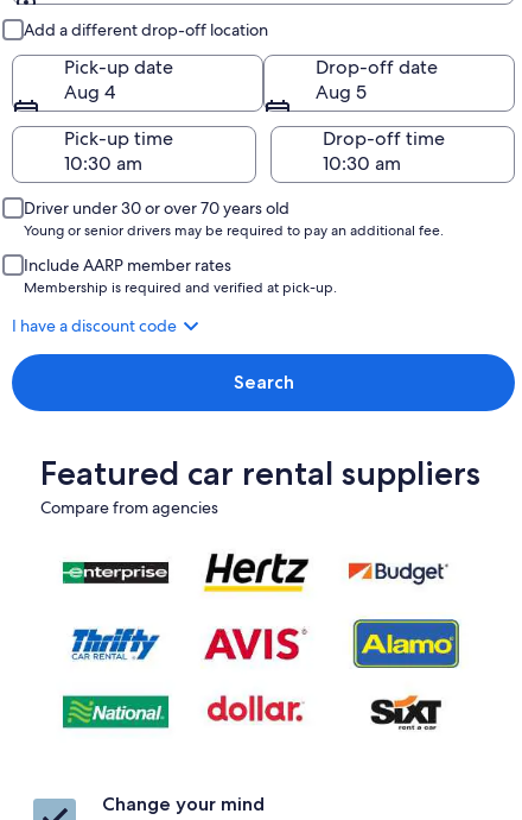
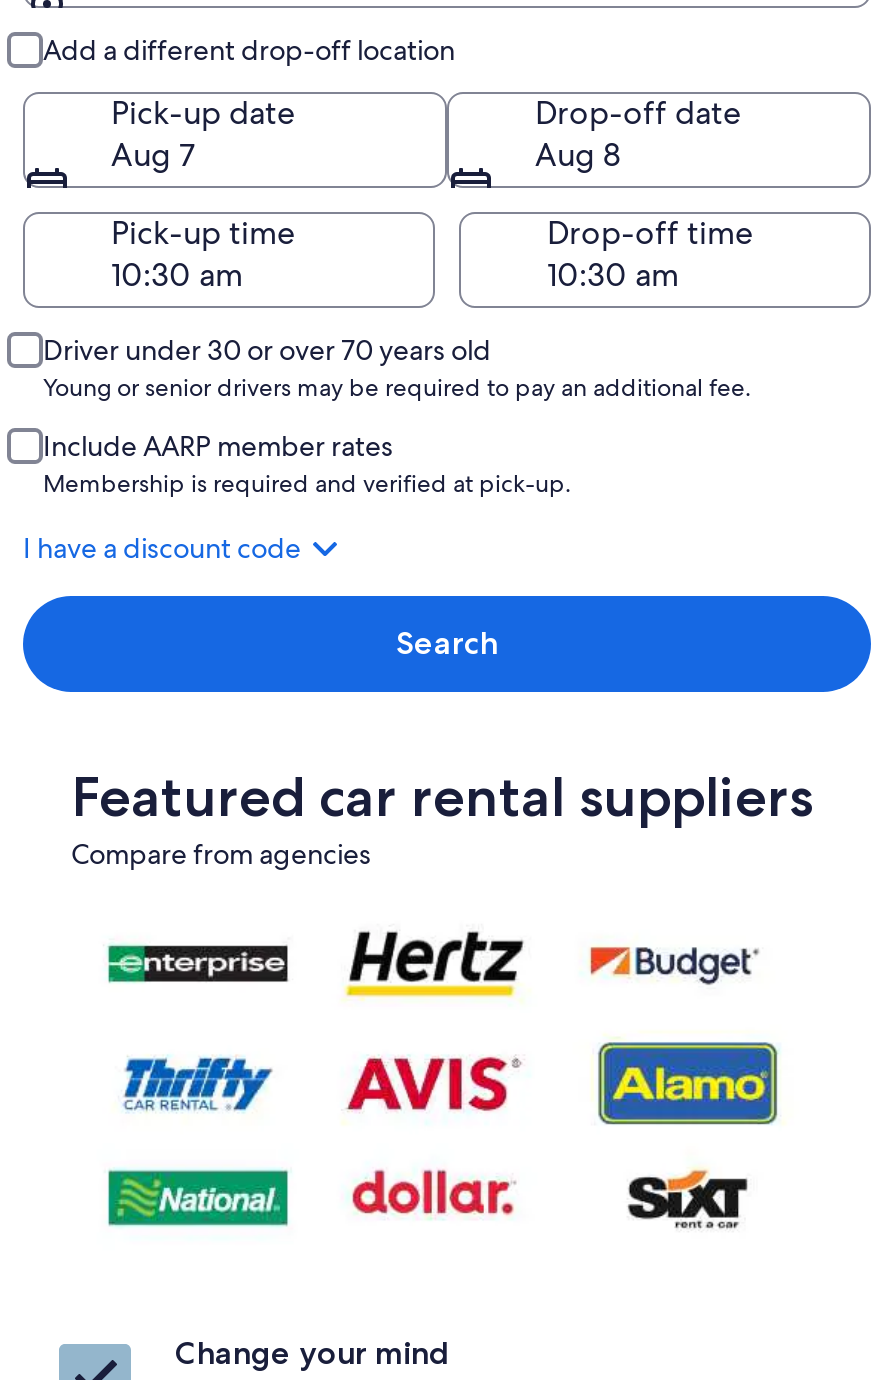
- Aug 4
+ Aug 7

- Aug 5
+ Aug 8
